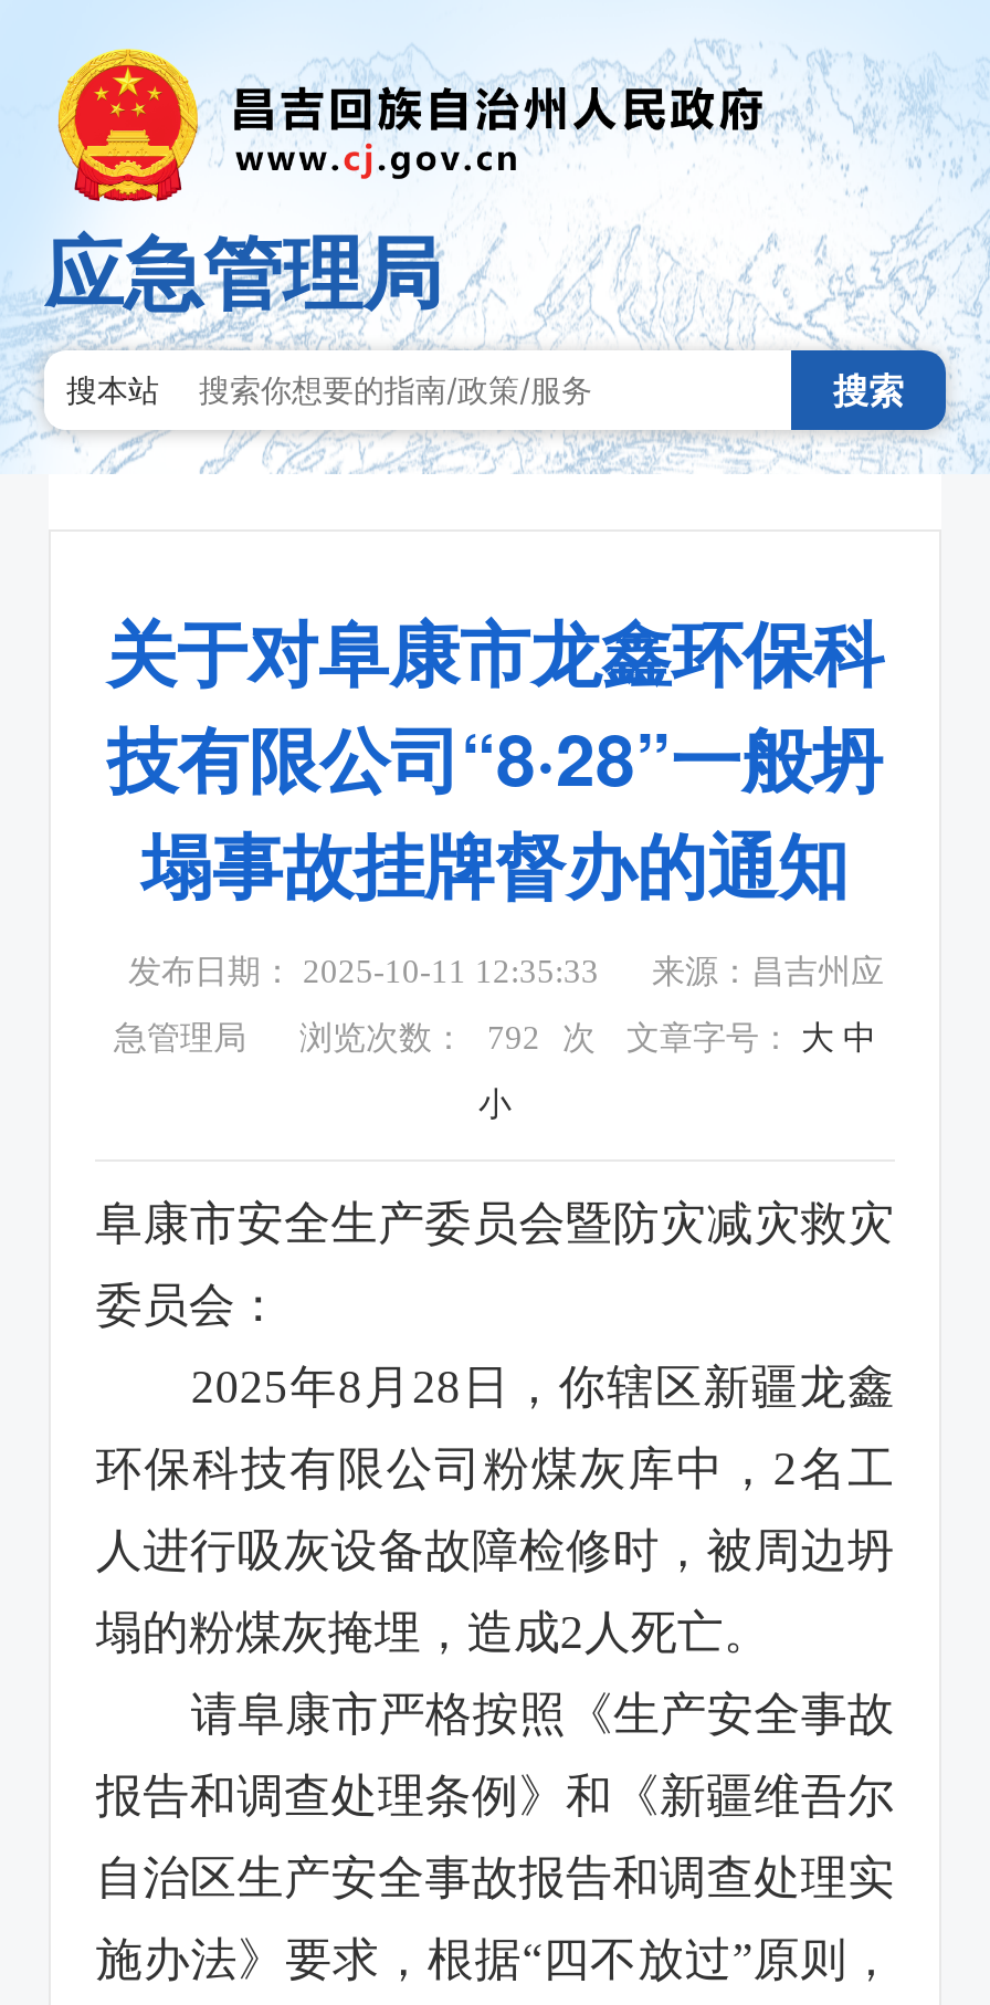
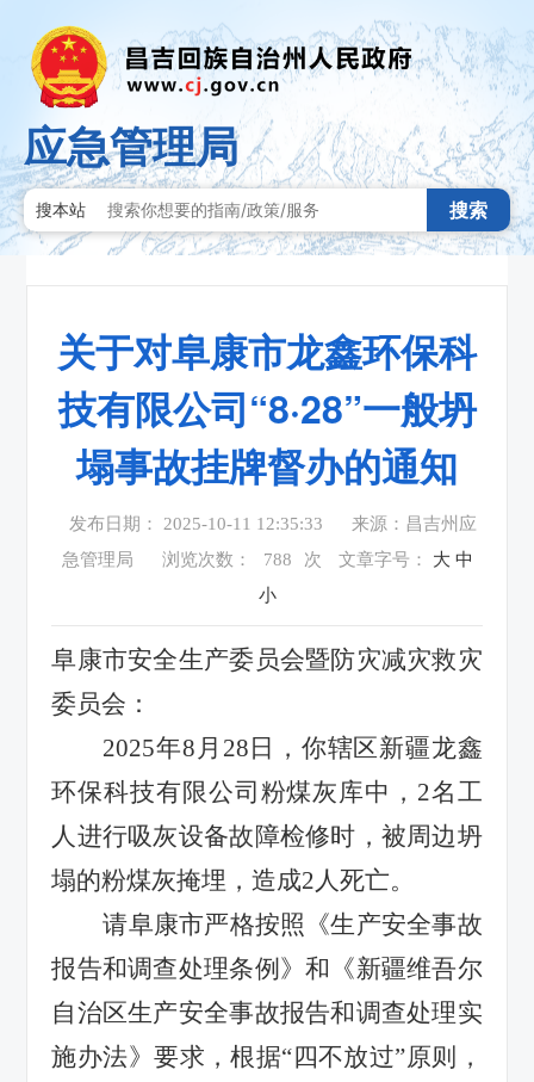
- 急管理局 浏览次数： 792 次 文章字号：大 中
+ 急管理局 浏览次数： 788 次 文章字号：大 中
